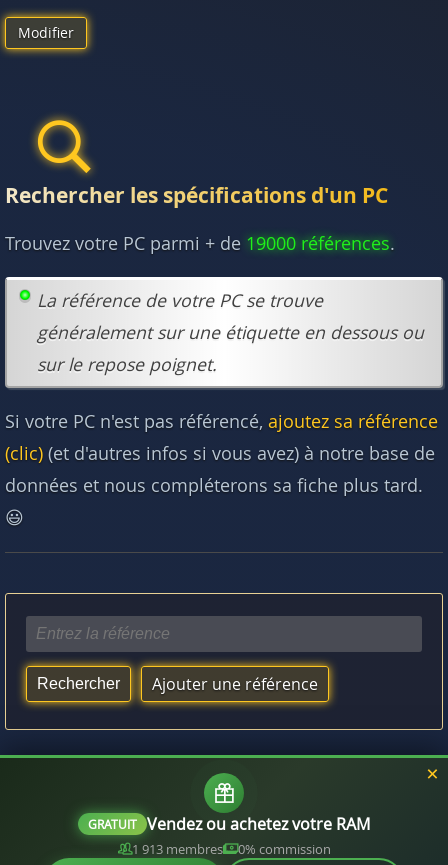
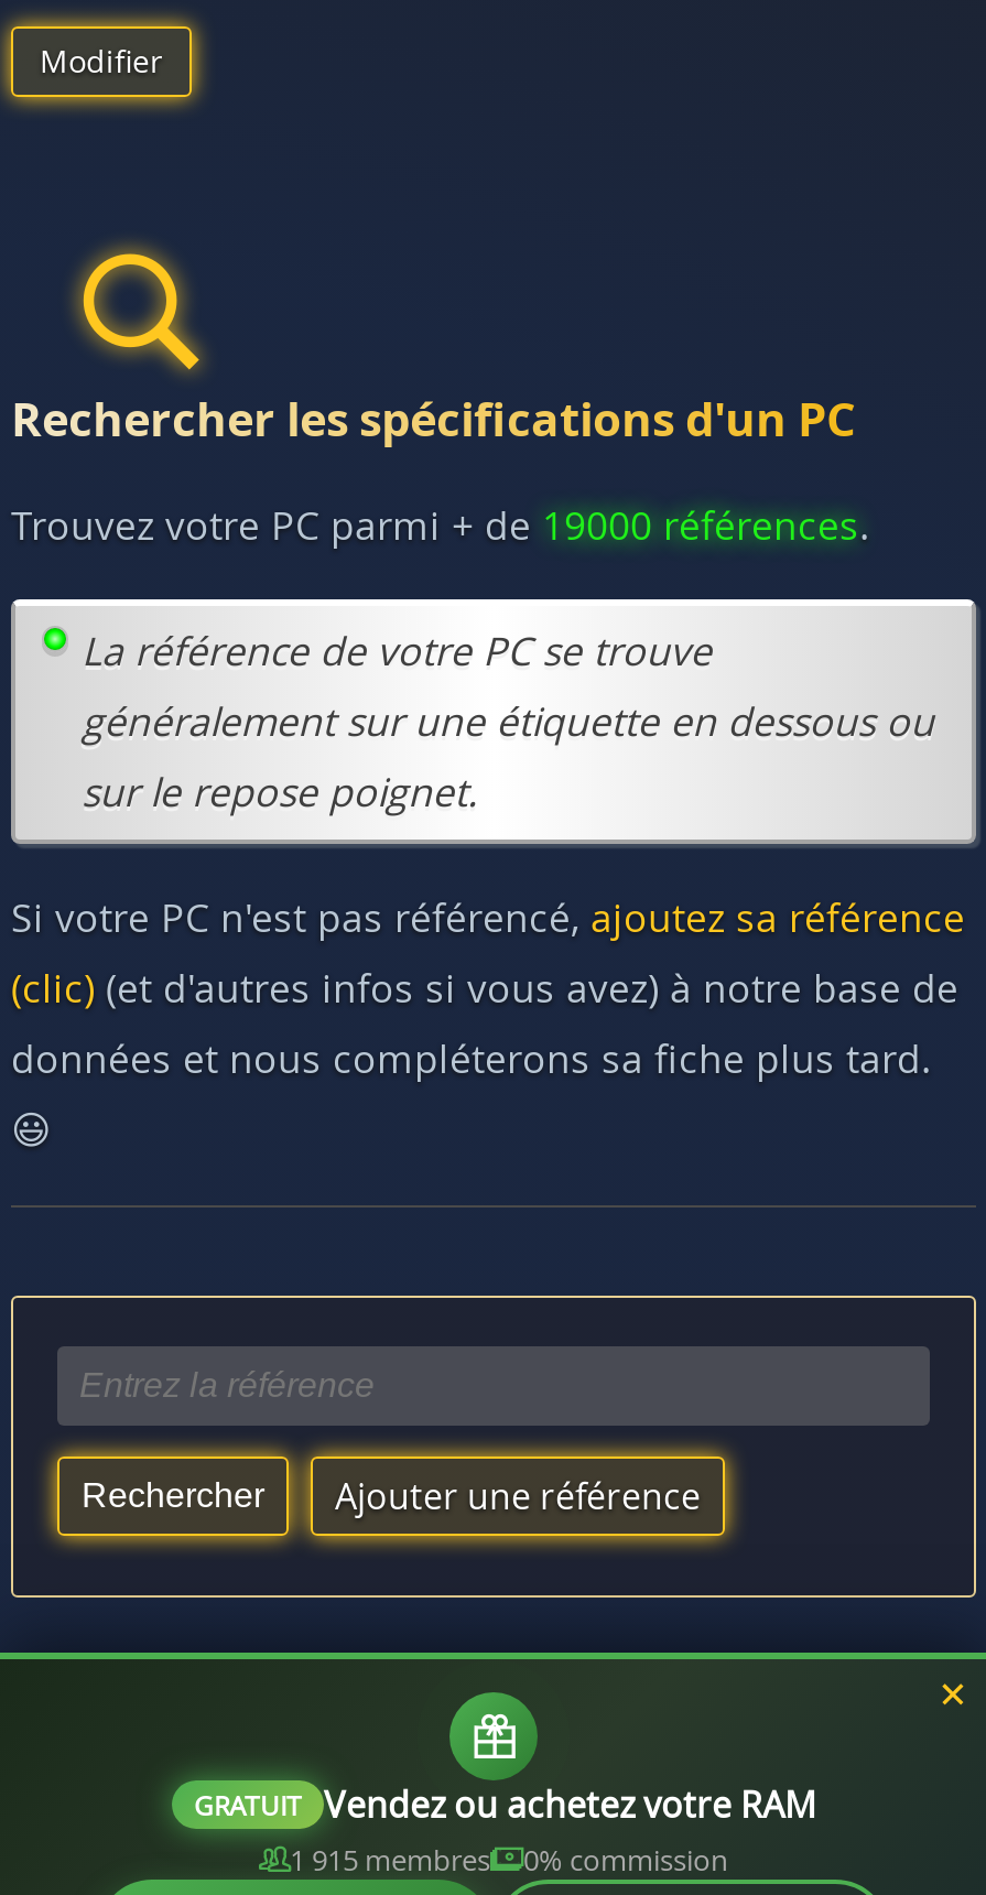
- 1 913 membres 0% commission
+ 1 915 membres 0% commission
